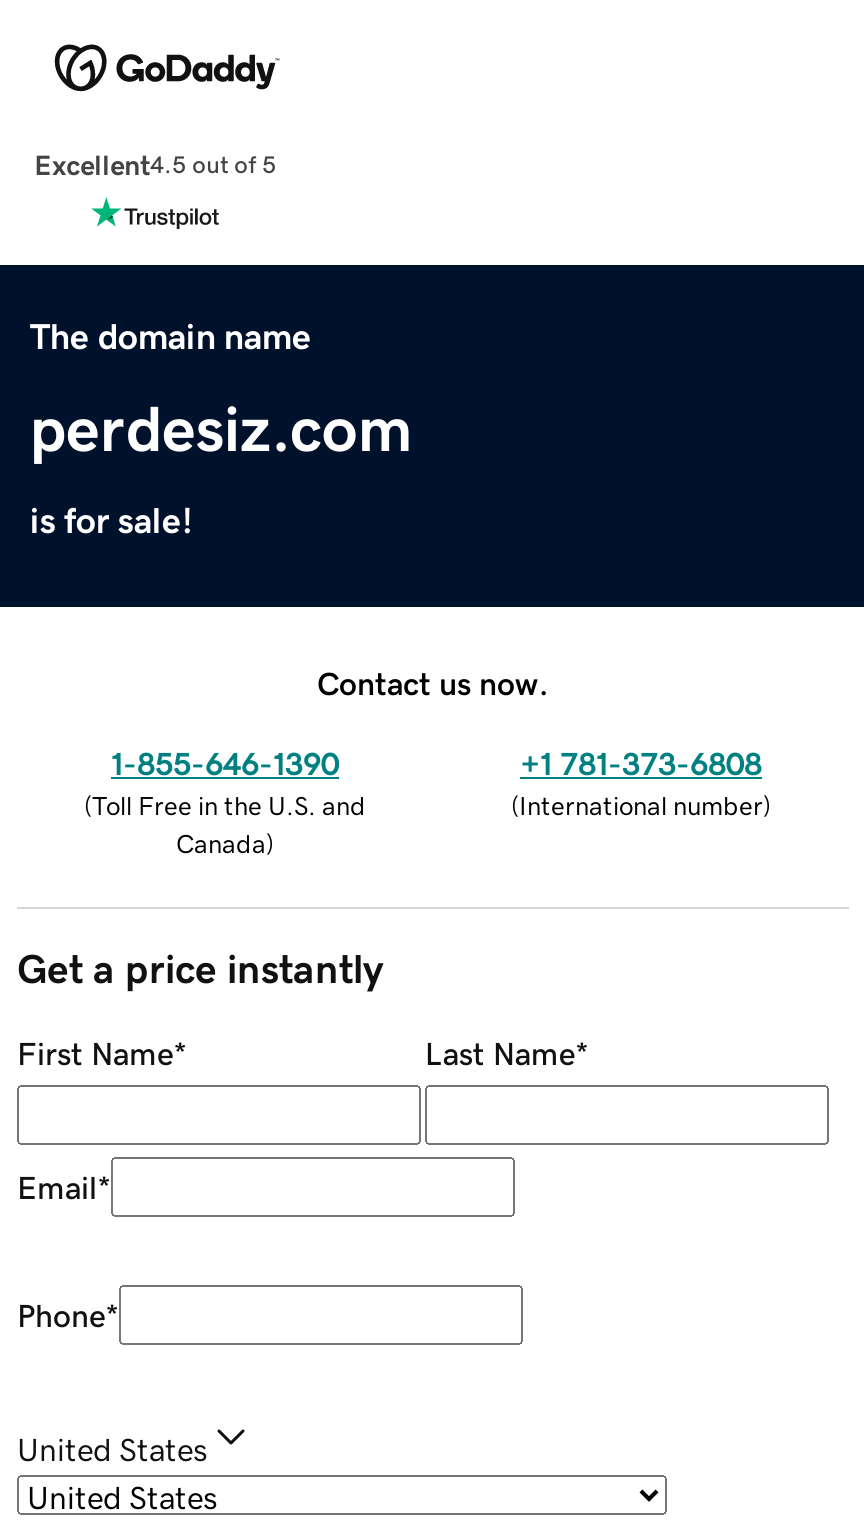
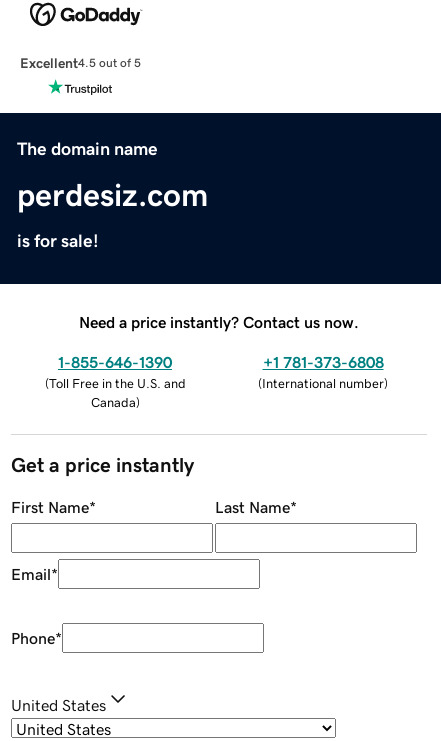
- Contact us now.
+ Need a price instantly? Contact us now.
